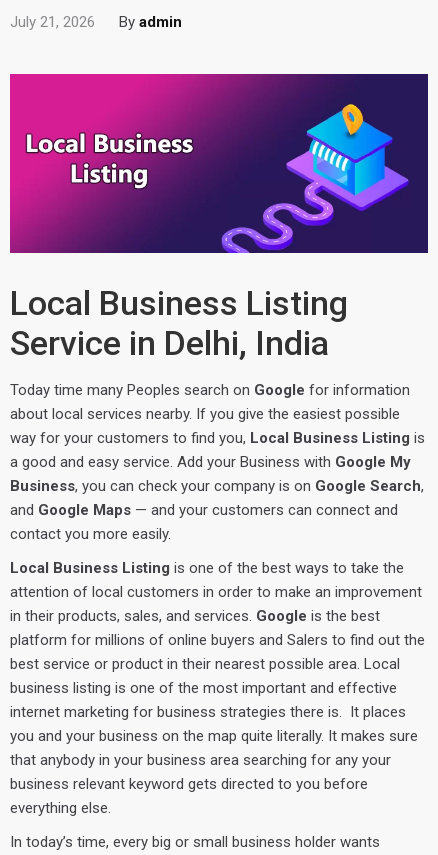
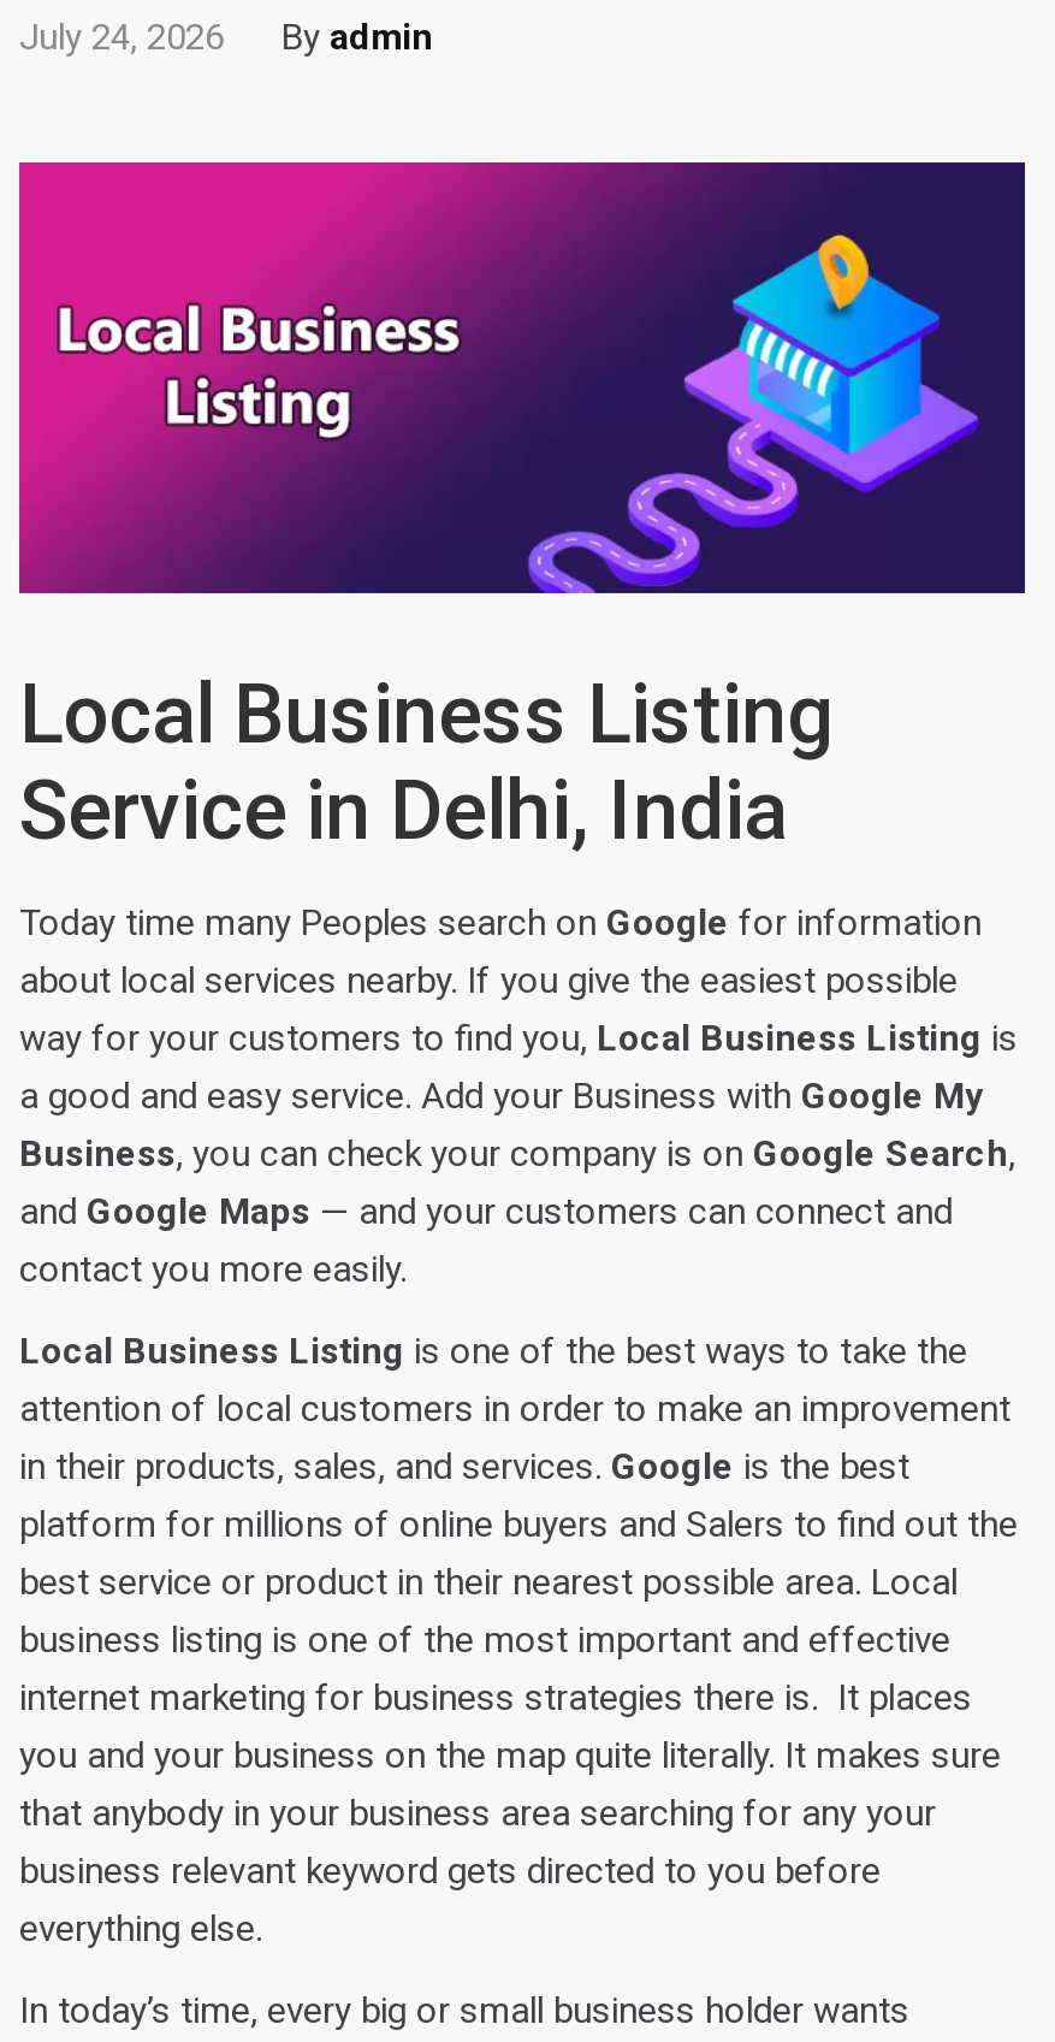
- July 21, 2026 By admin
+ July 24, 2026 By admin
